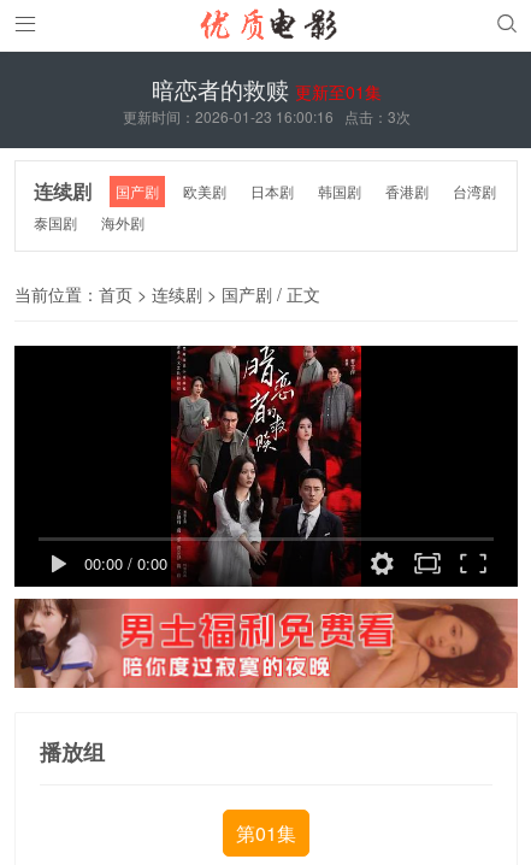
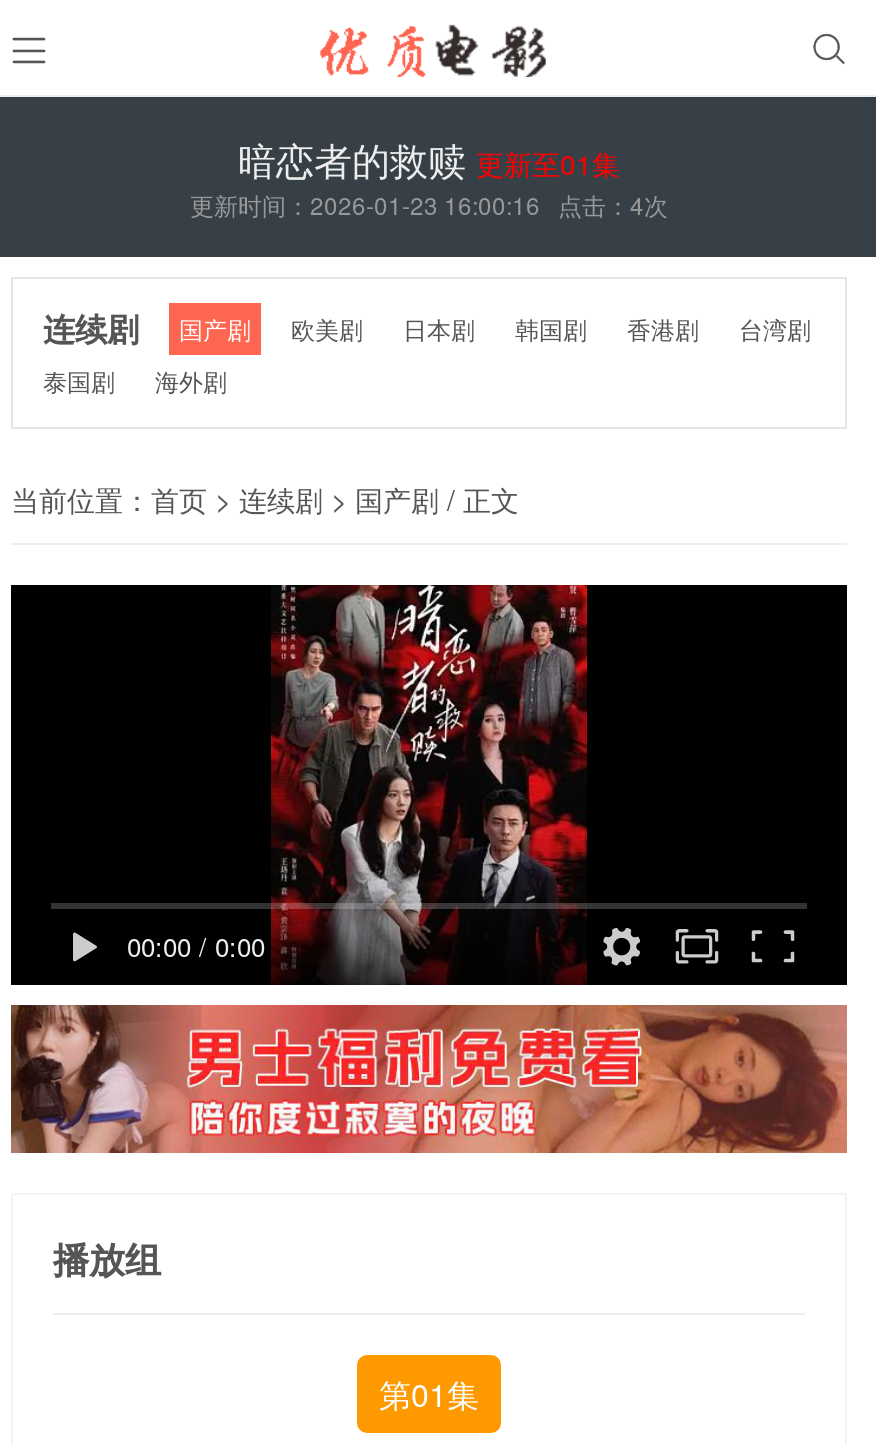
- 更新时间：2026-01-23 16:00:16 点击：3次
+ 更新时间：2026-01-23 16:00:16 点击：4次
